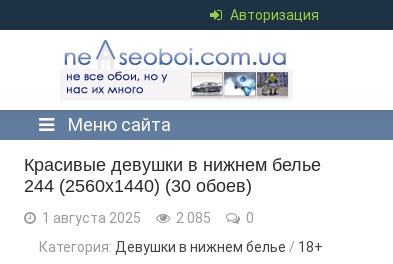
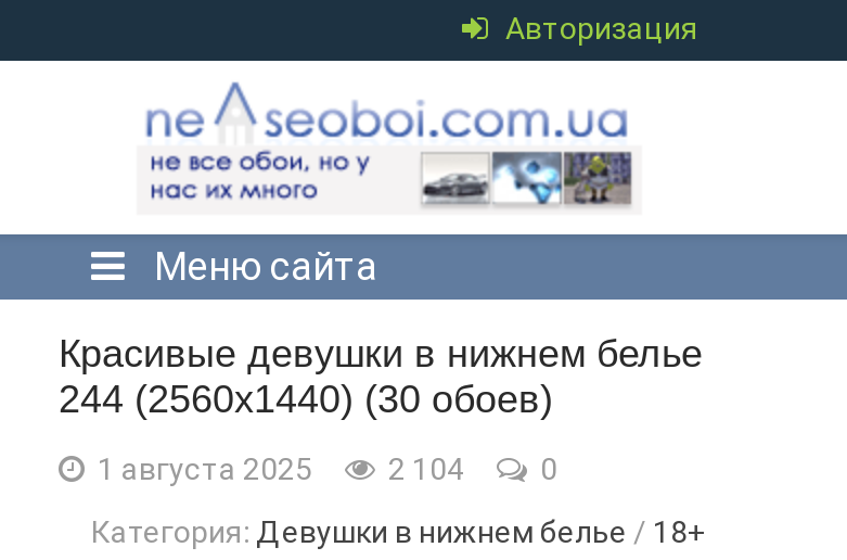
- 1 августа 2025 2 085 0
+ 1 августа 2025 2 104 0
